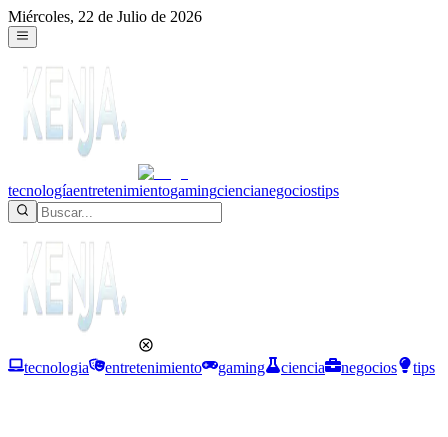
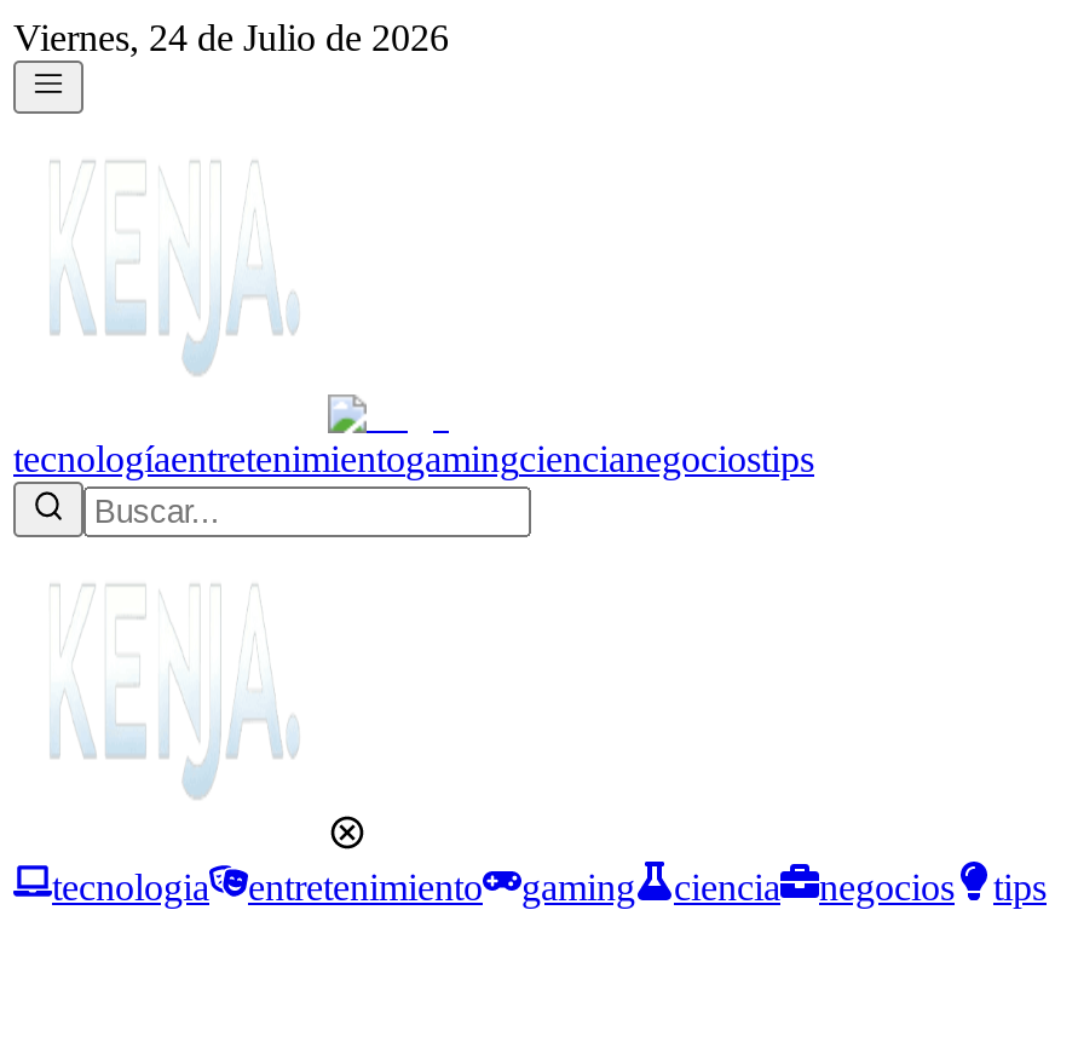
- Miércoles, 22 de Julio de 2026
+ Viernes, 24 de Julio de 2026
